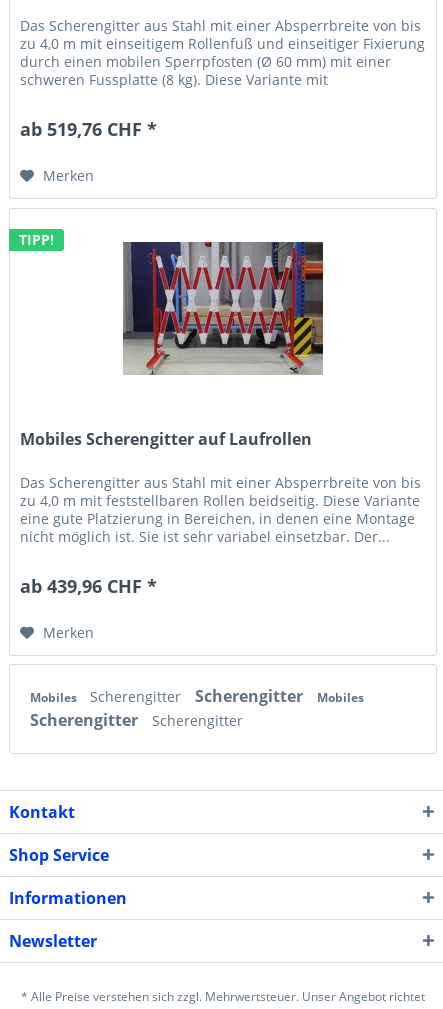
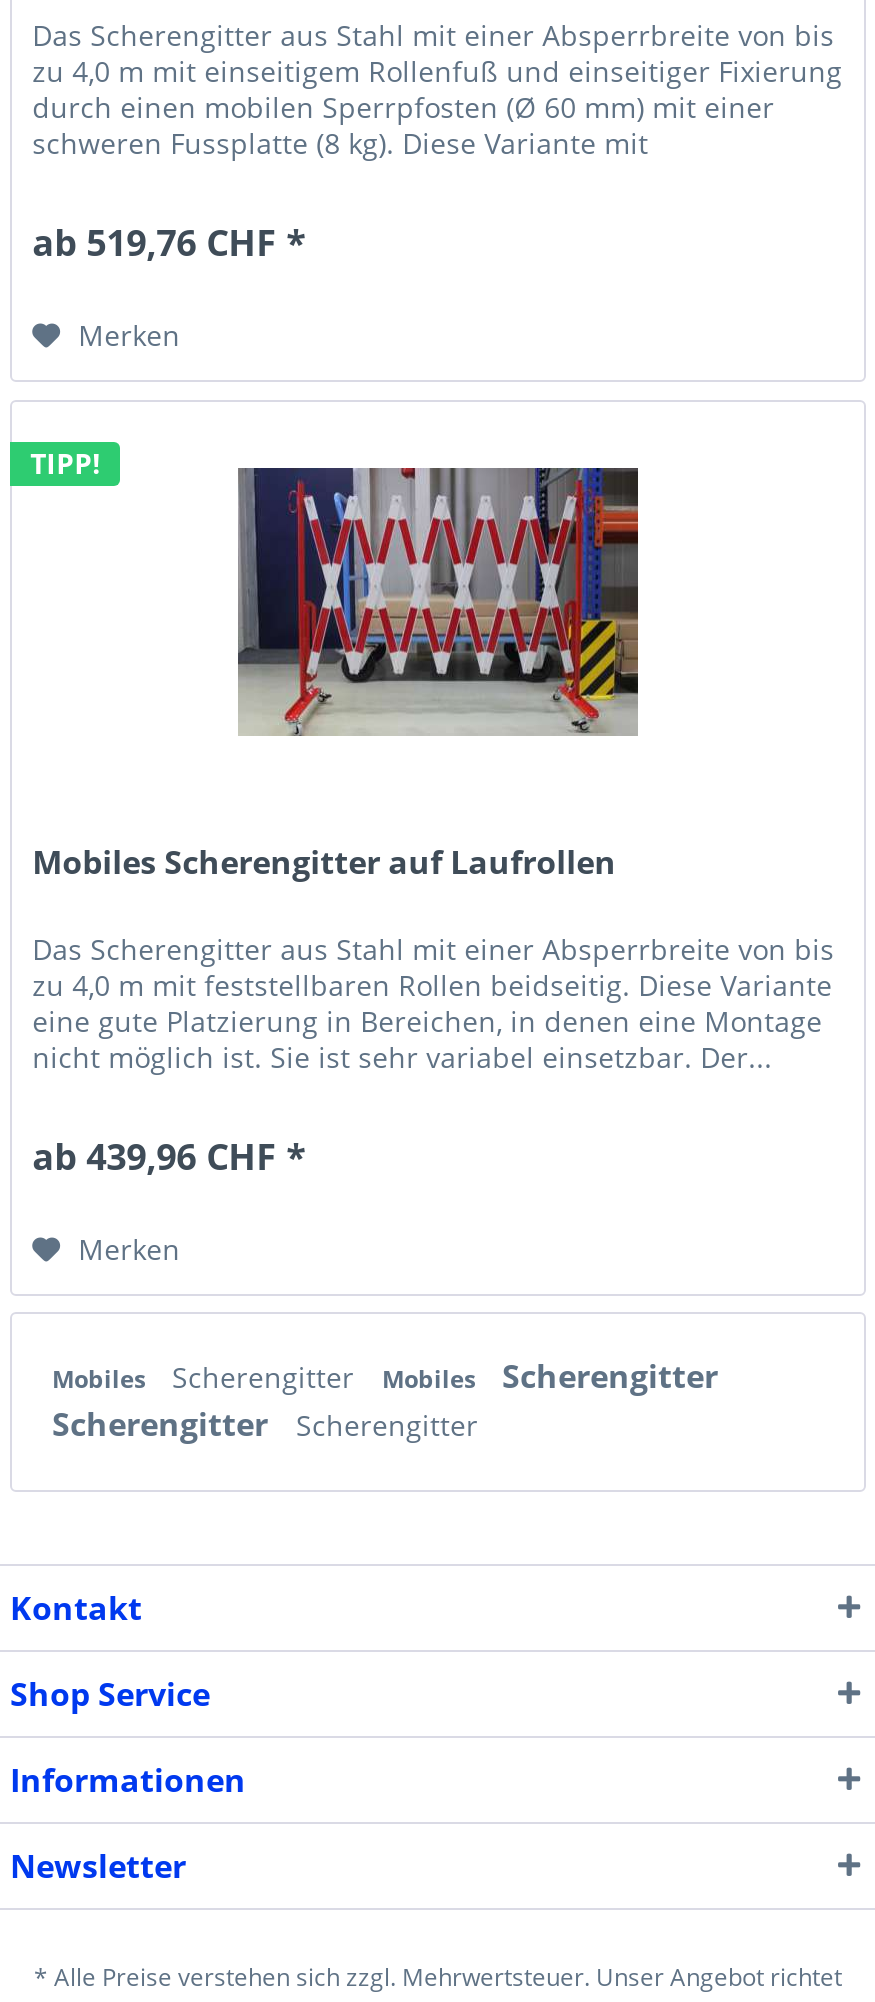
- Mobiles Scherengitter Scherengitter Mobiles
+ Mobiles Scherengitter Mobiles Scherengitter
